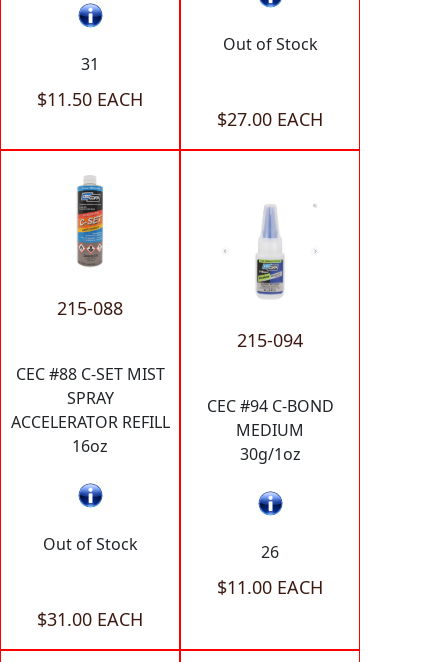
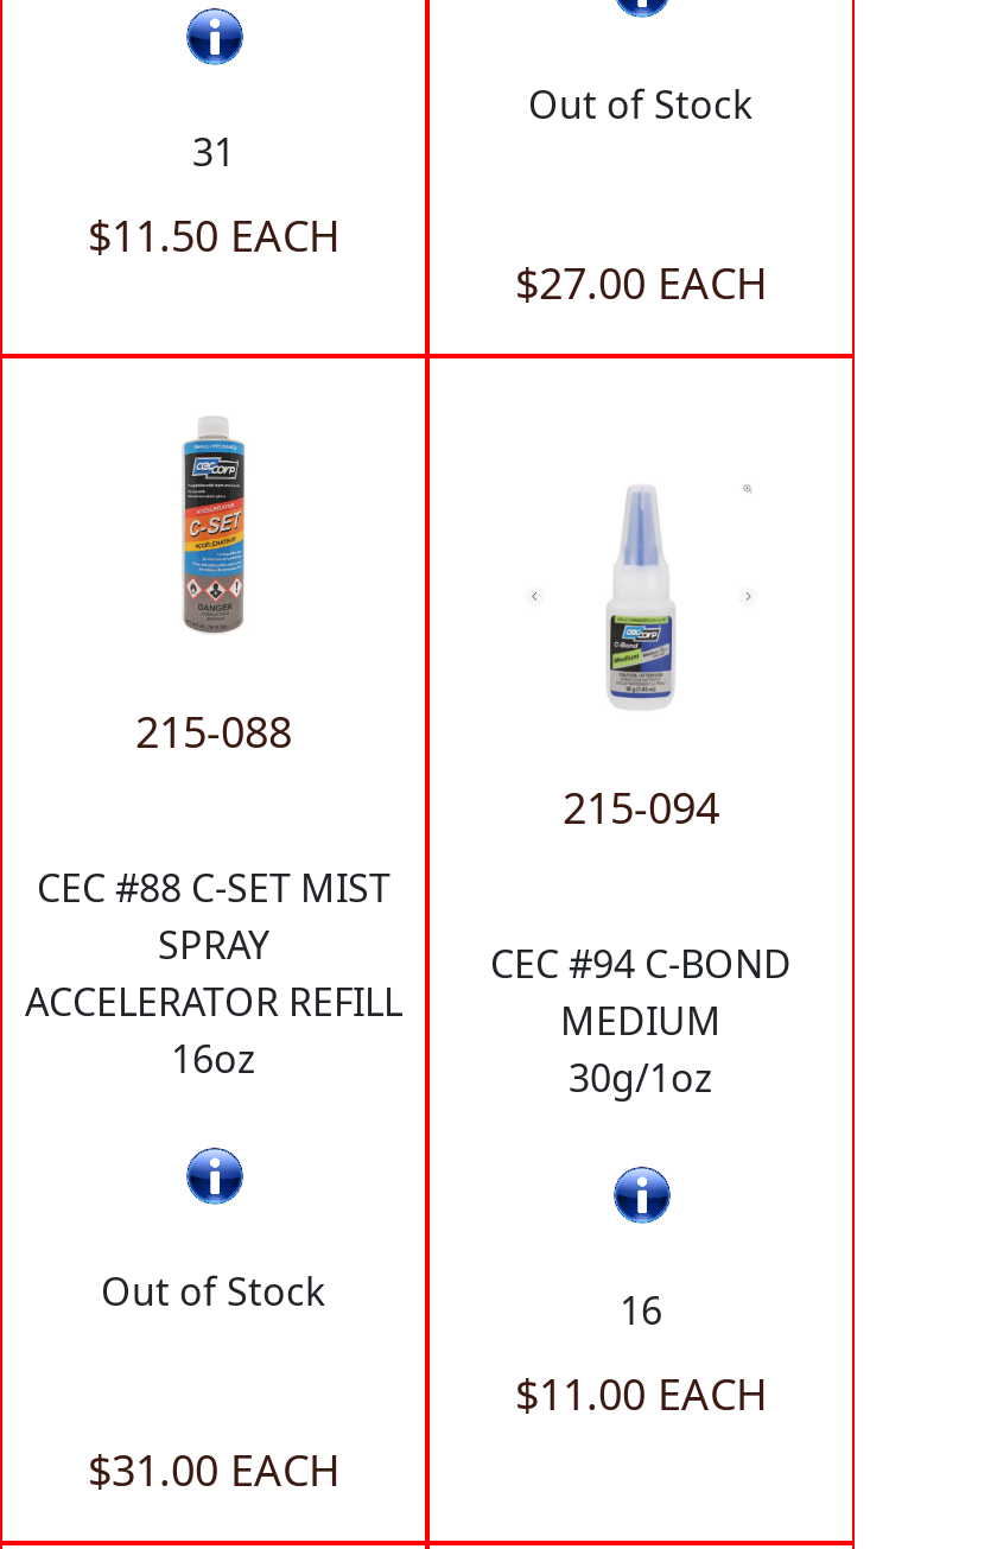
- 26
+ 16
